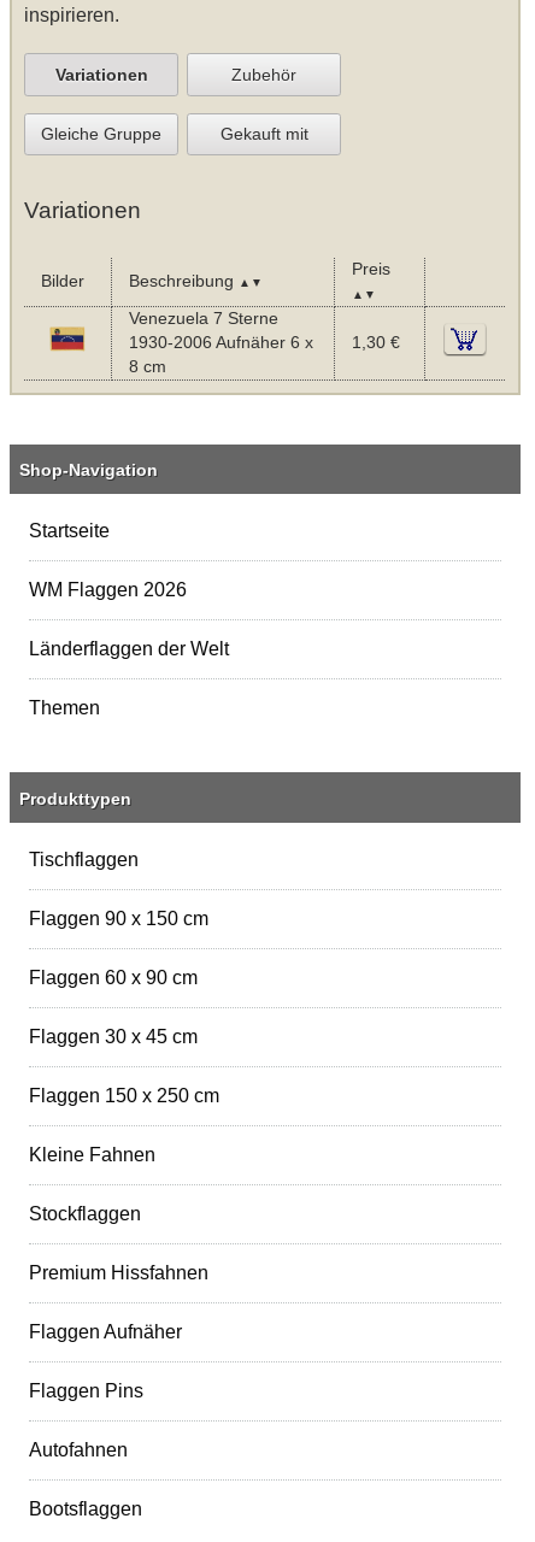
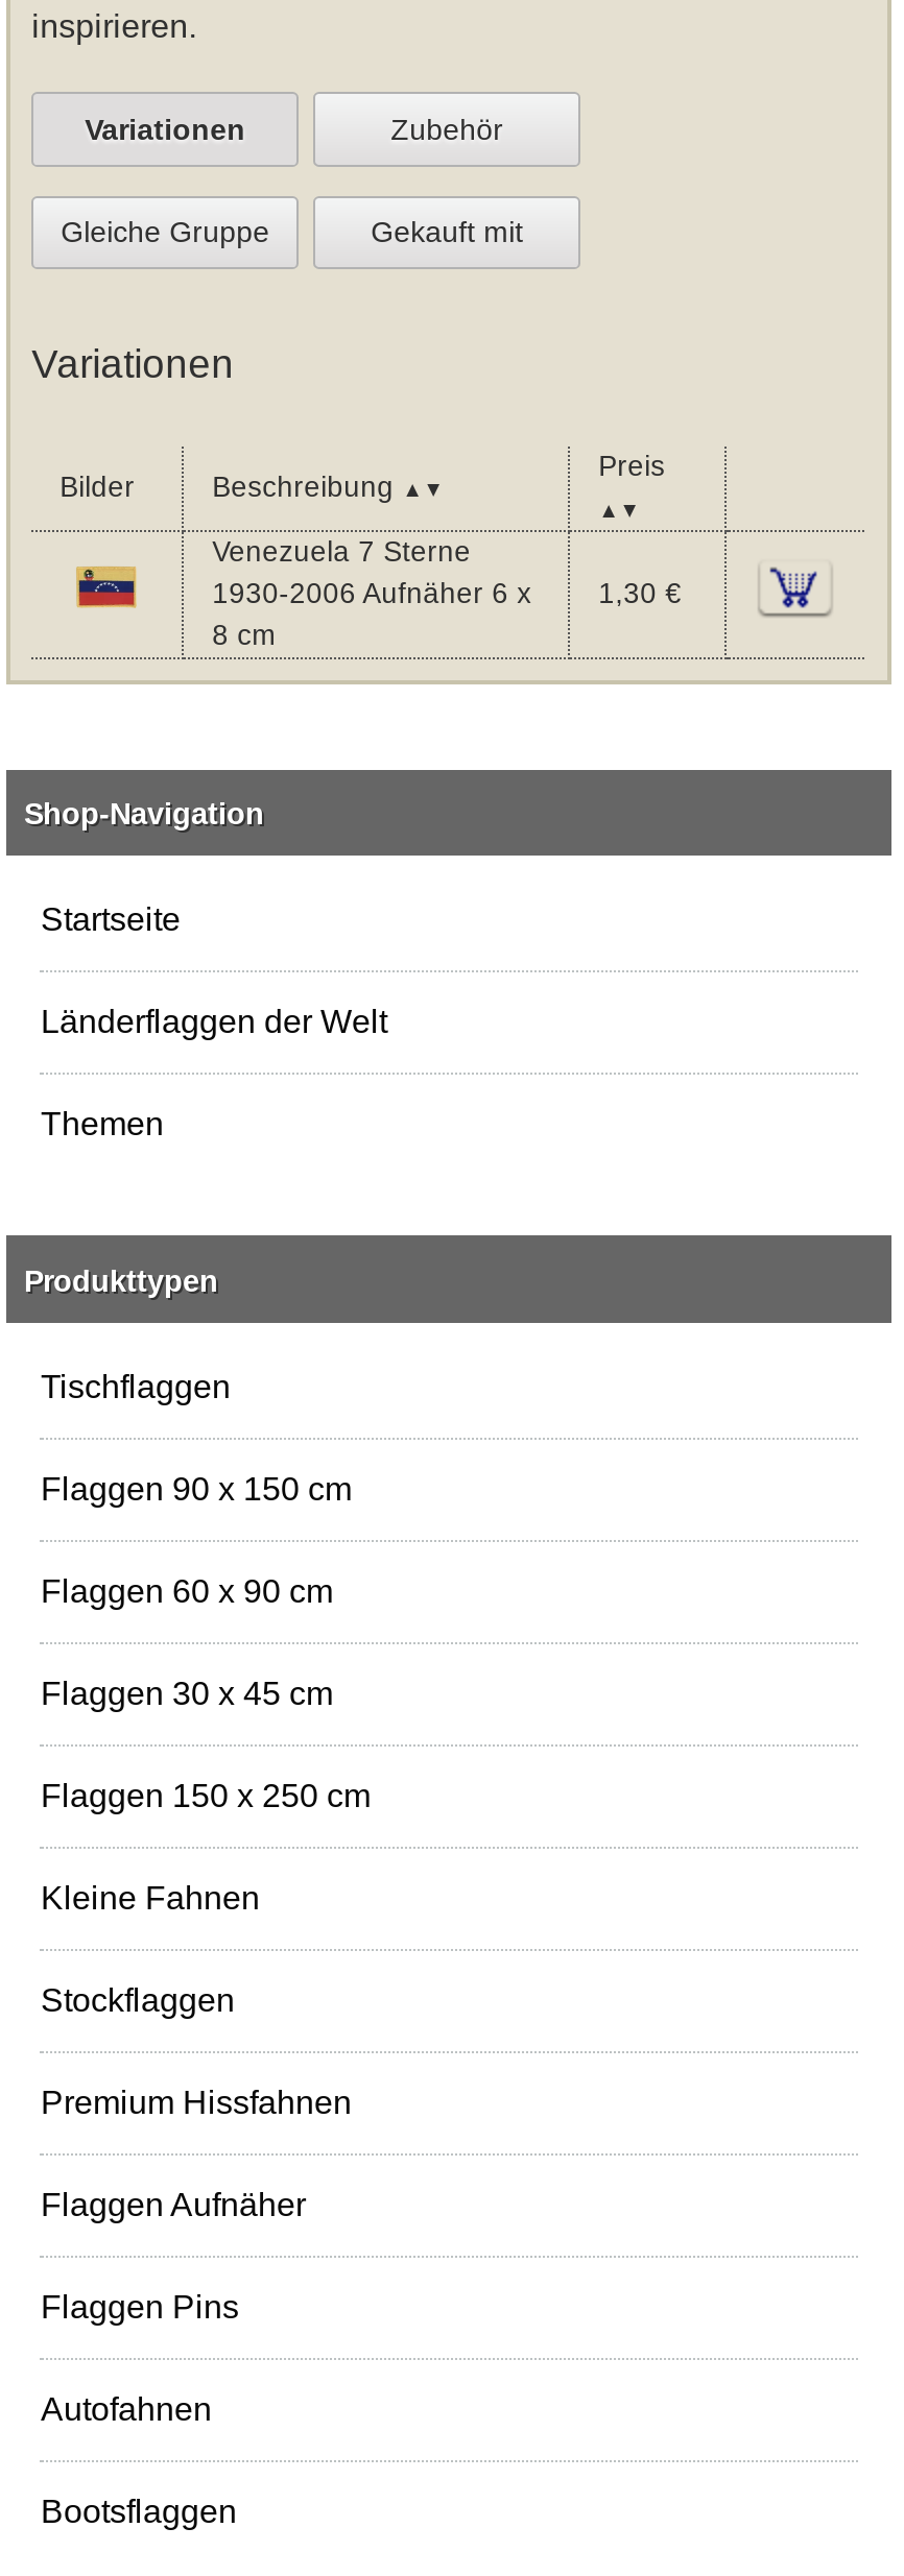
- WM Flaggen 2026
